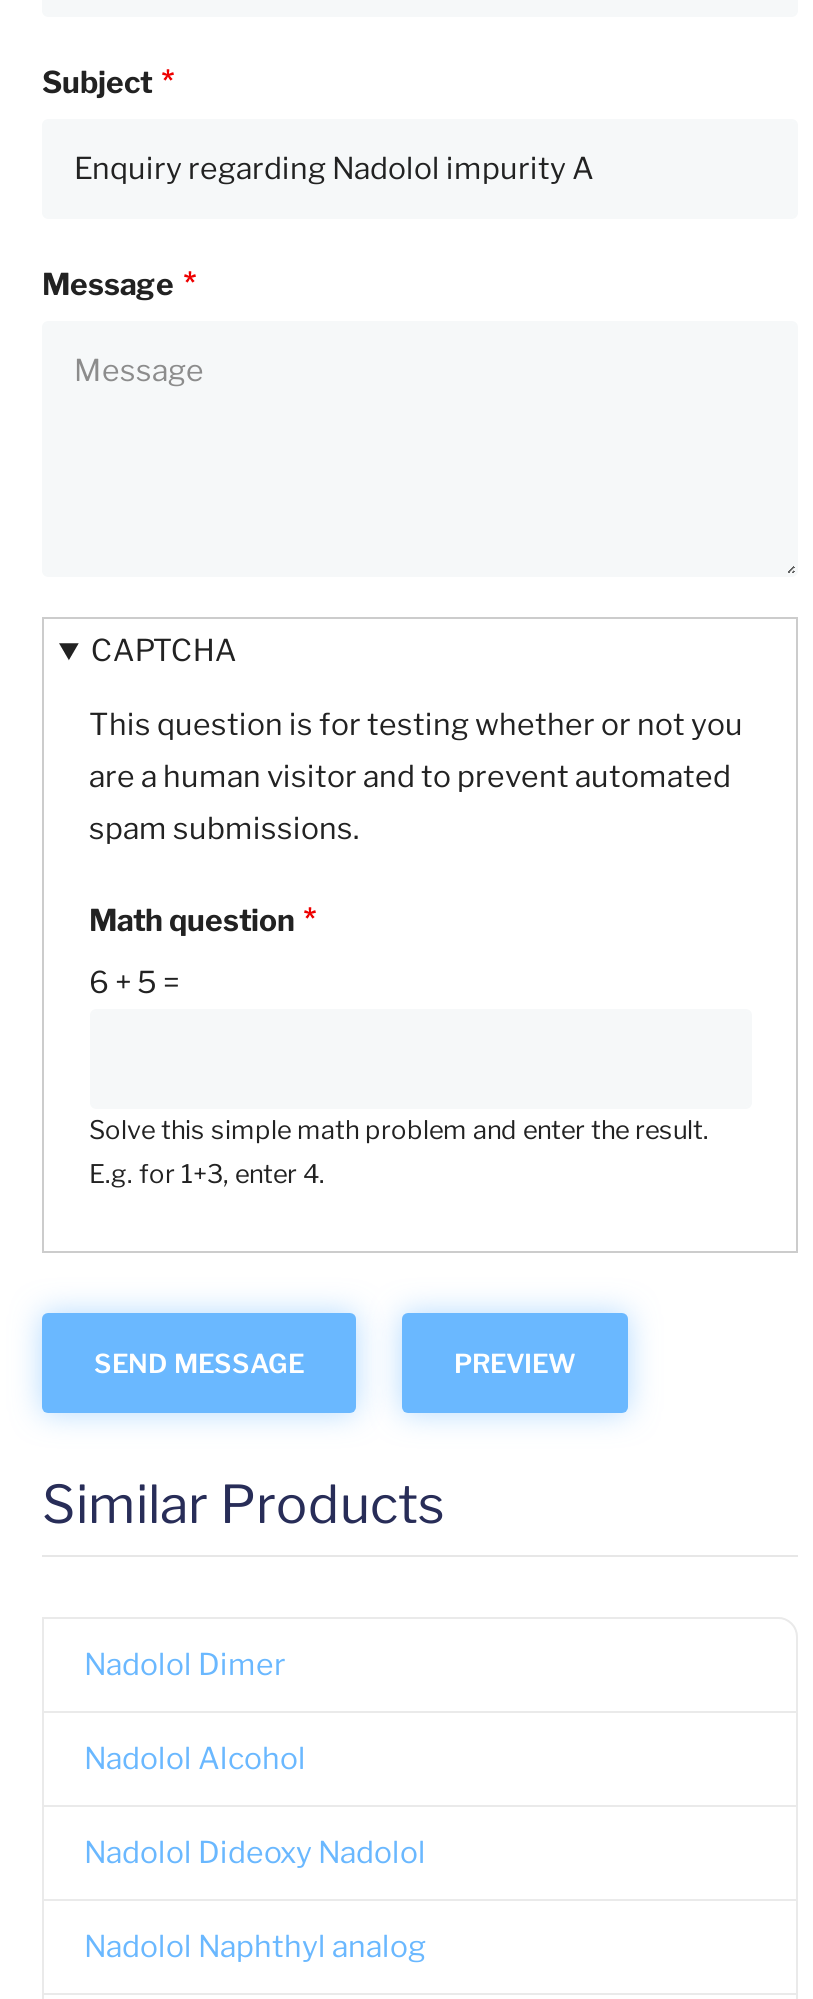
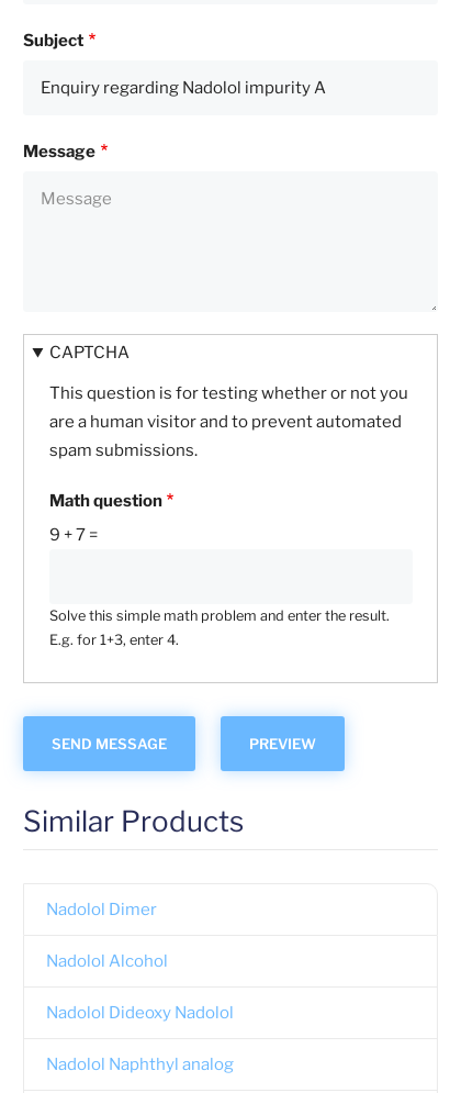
- 6 + 5 =
+ 9 + 7 =
